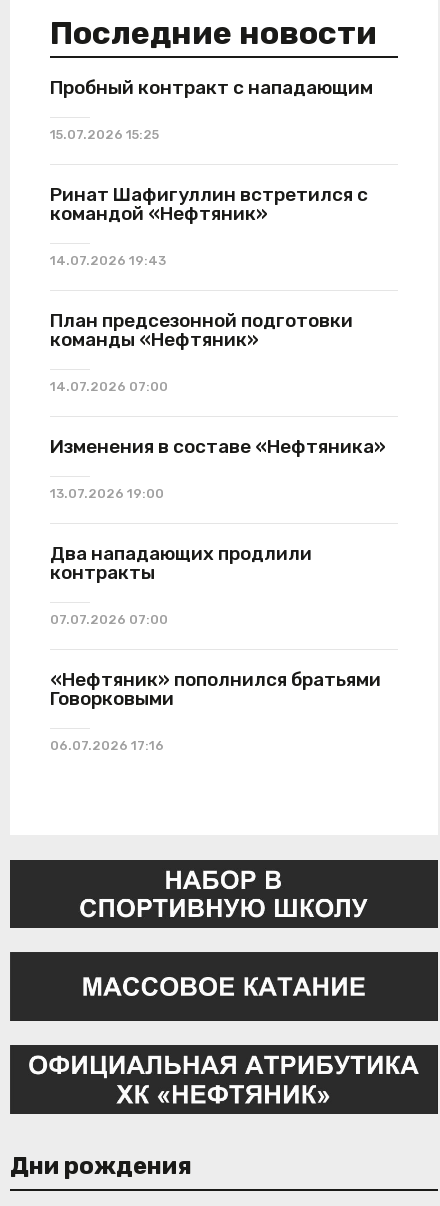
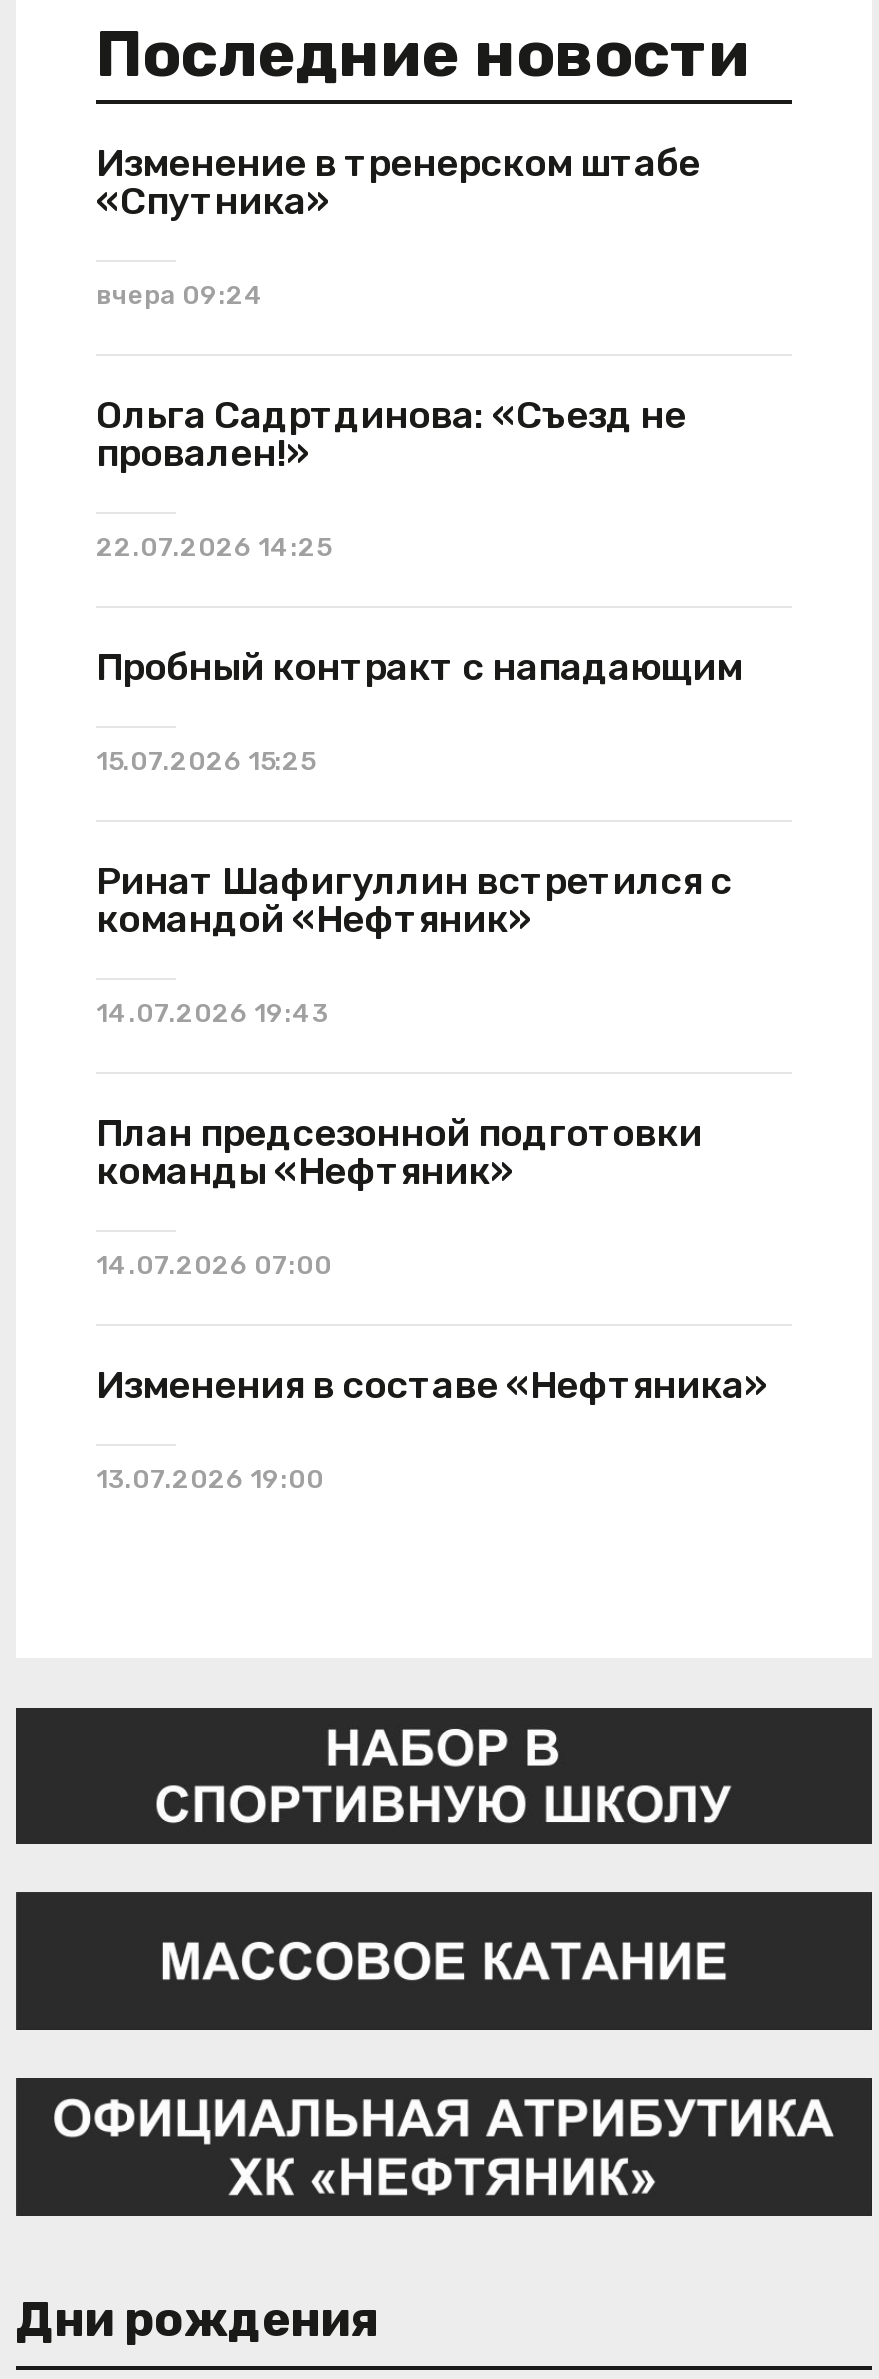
+ Изменение в тренерском штабе
+ «Спутника»
+ вчера 09:24
+ Ольга Садртдинова: «Съезд не
+ провален!»
+ 22.07.2026 14:25

moved down: Пробный контракт с нападающим | 15.07.2026 15:25 | Ринат Шафигуллин встретился с | ... | Изменения в составе «Нефтяника» | 13.07.2026 19:00

- Два нападающих продлили
- контракты
- 07.07.2026 07:00
- «Нефтяник» пополнился братьями
- Говорковыми
- 06.07.2026 17:16
